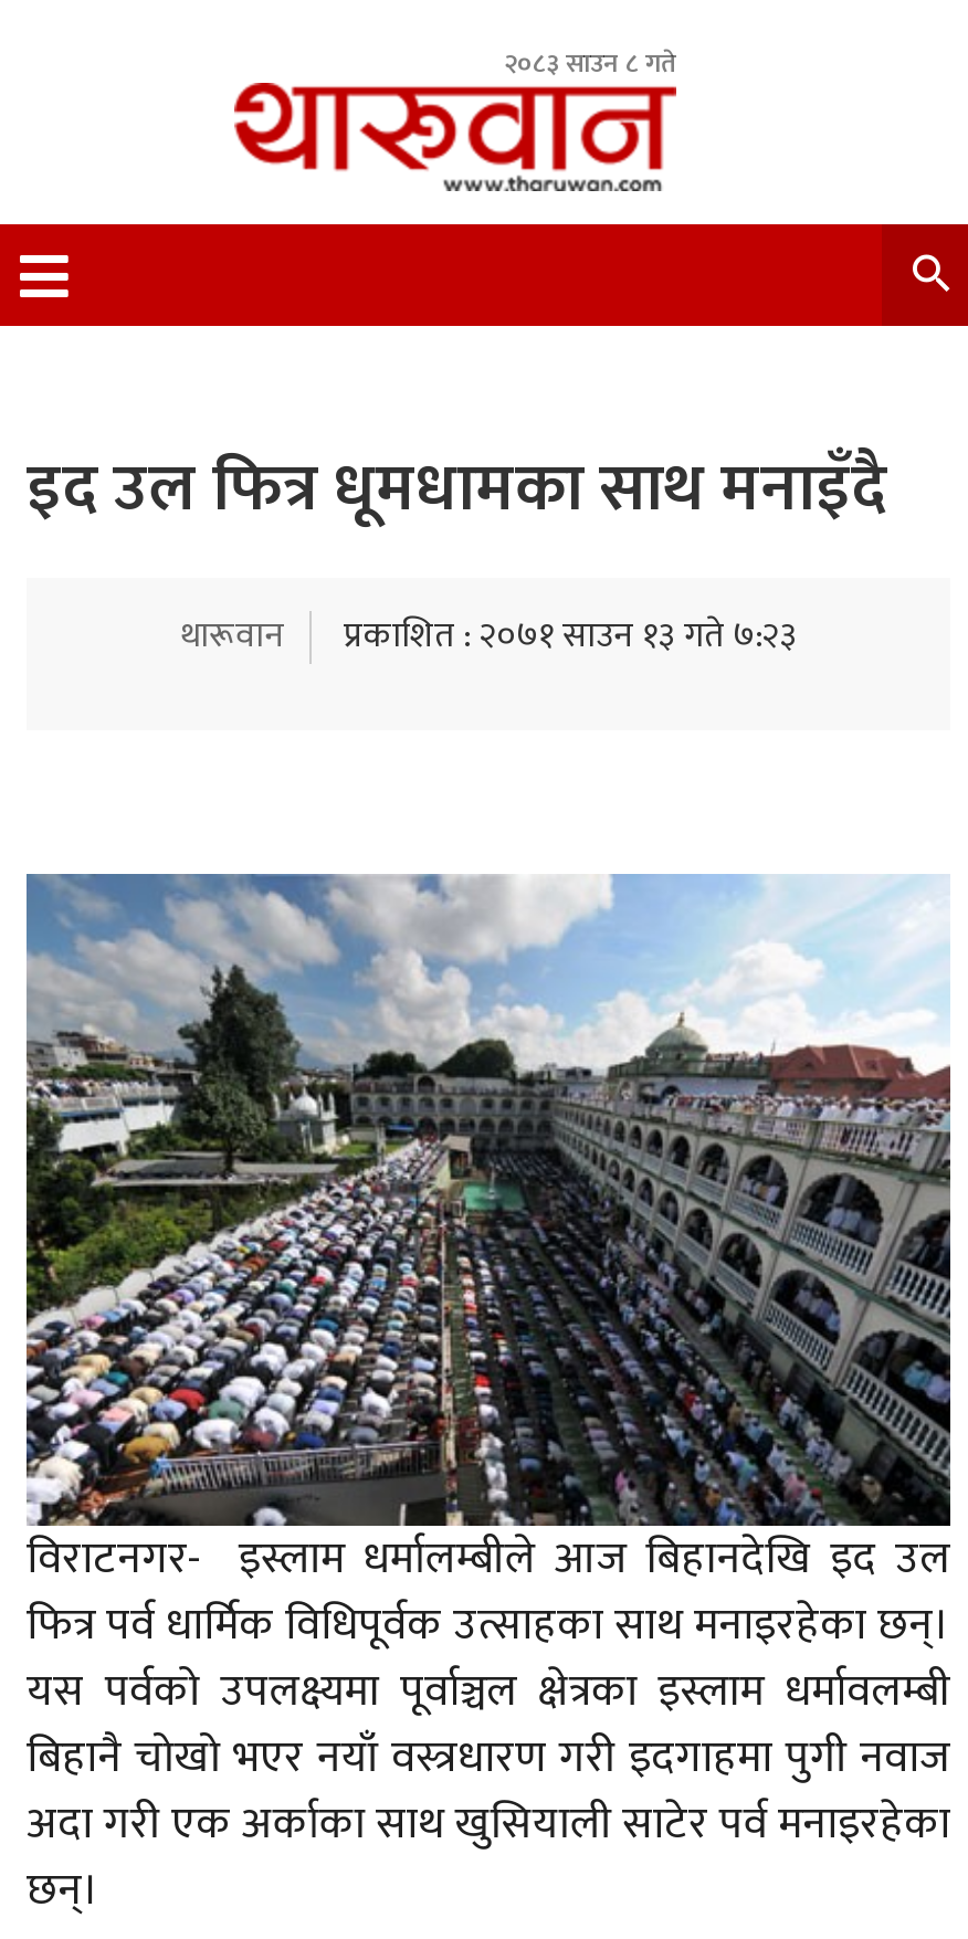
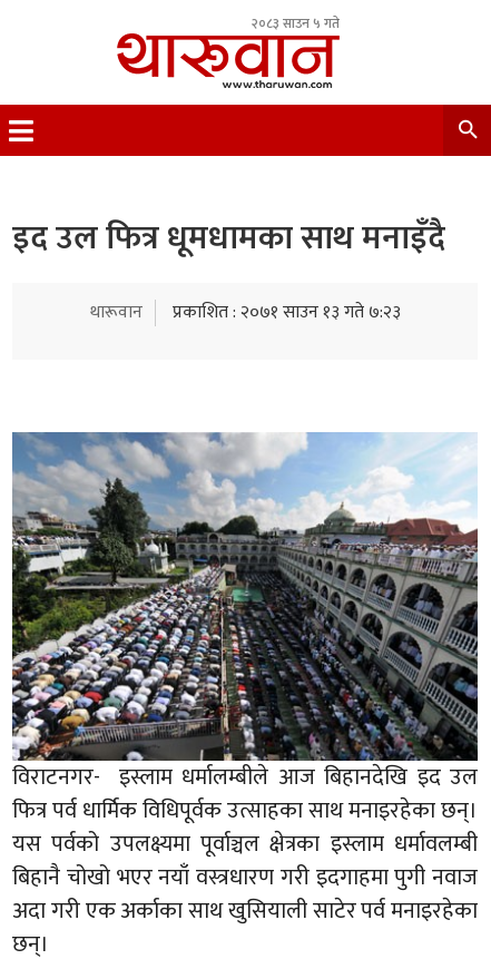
- २०८३ साउन ८ गते
+ २०८३ साउन ५ गते
